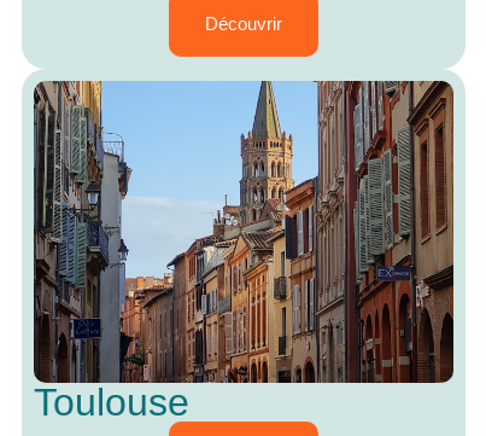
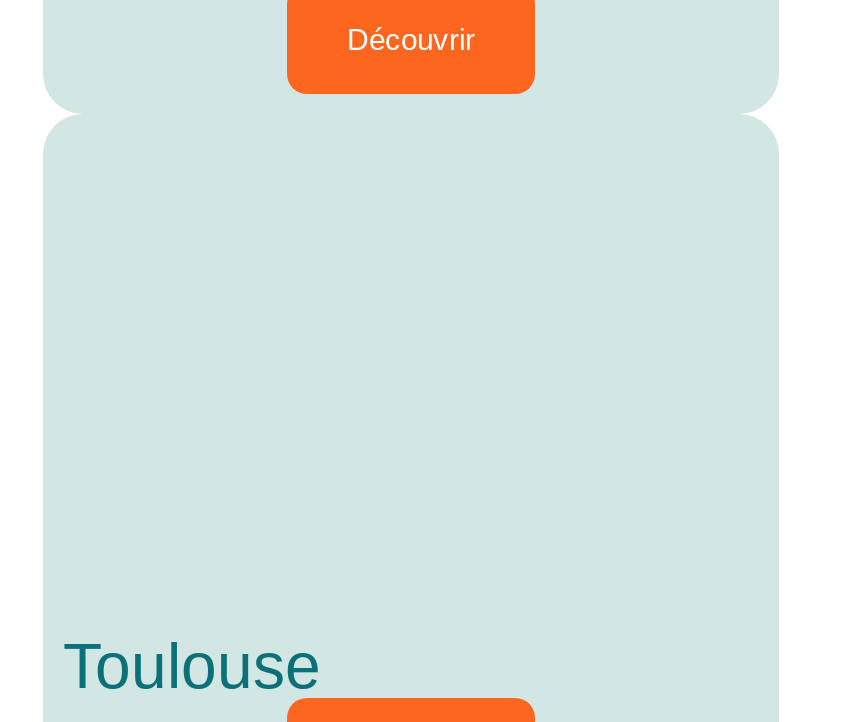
- [image]
